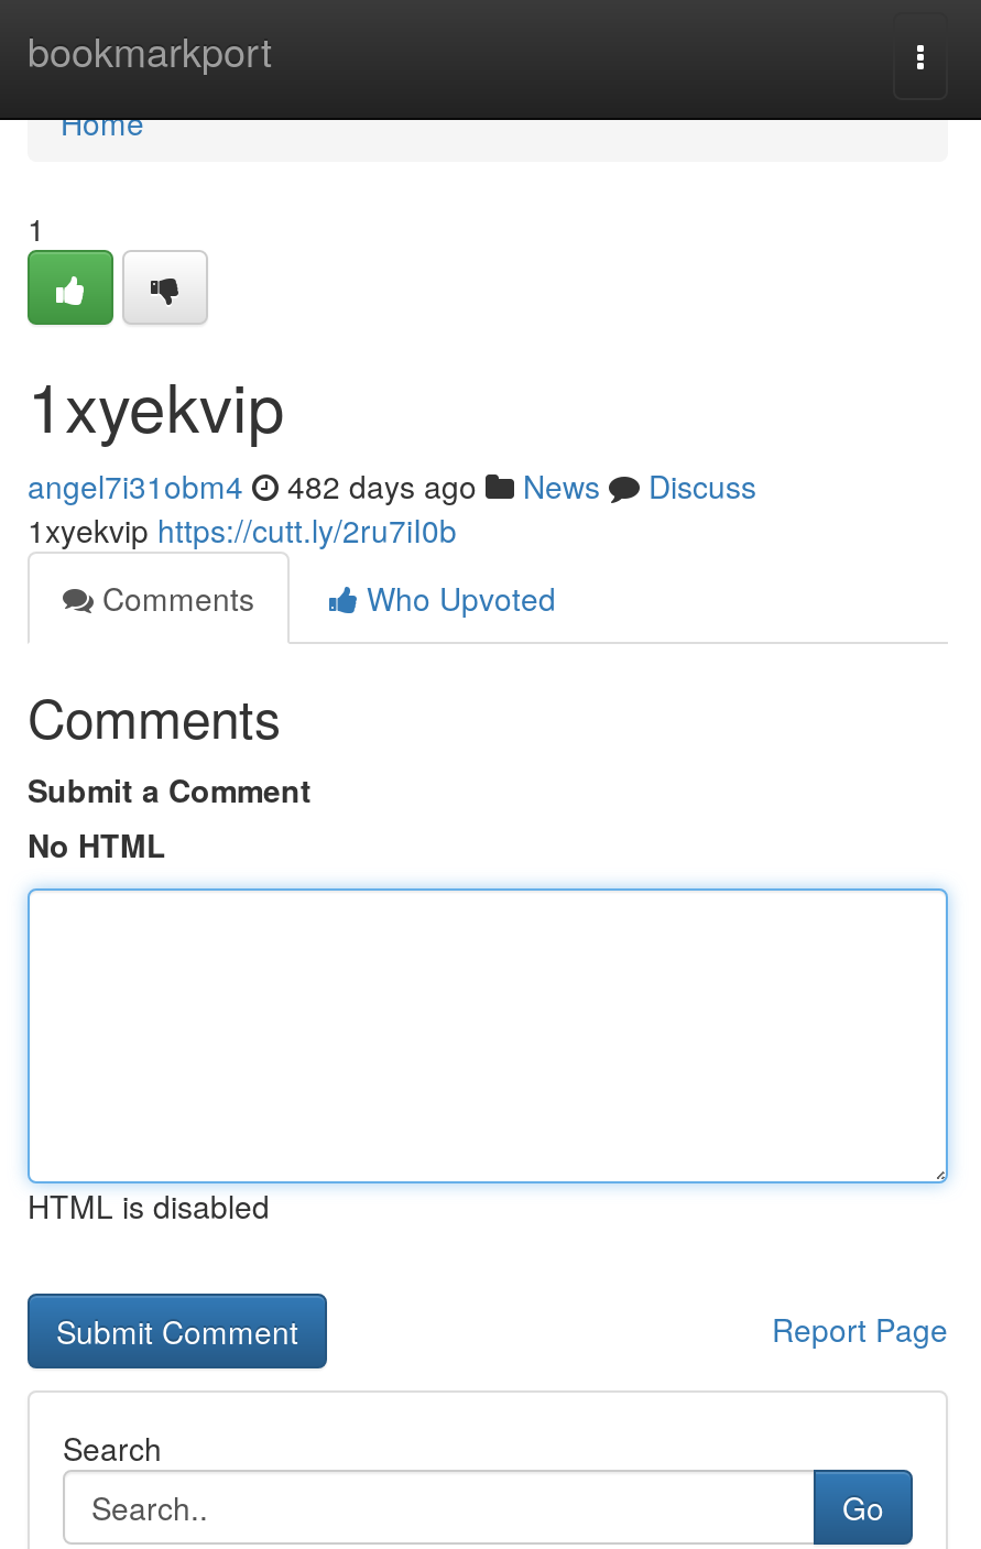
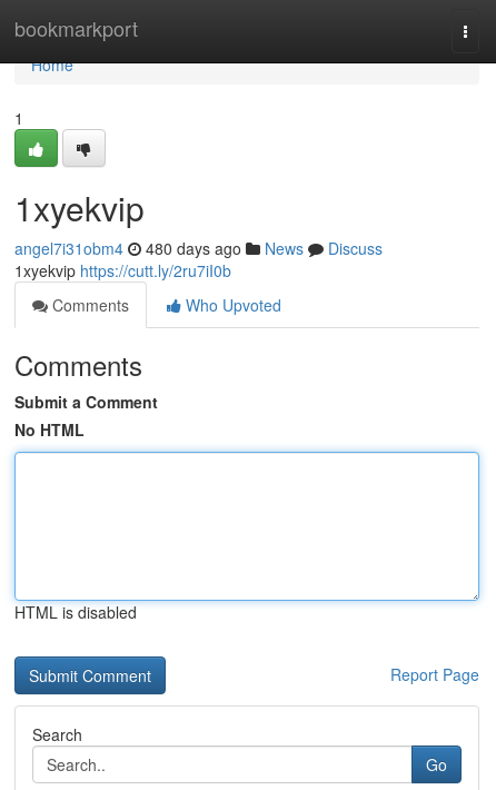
- angel7i31obm4 482 days ago News Discuss
+ angel7i31obm4 480 days ago News Discuss
